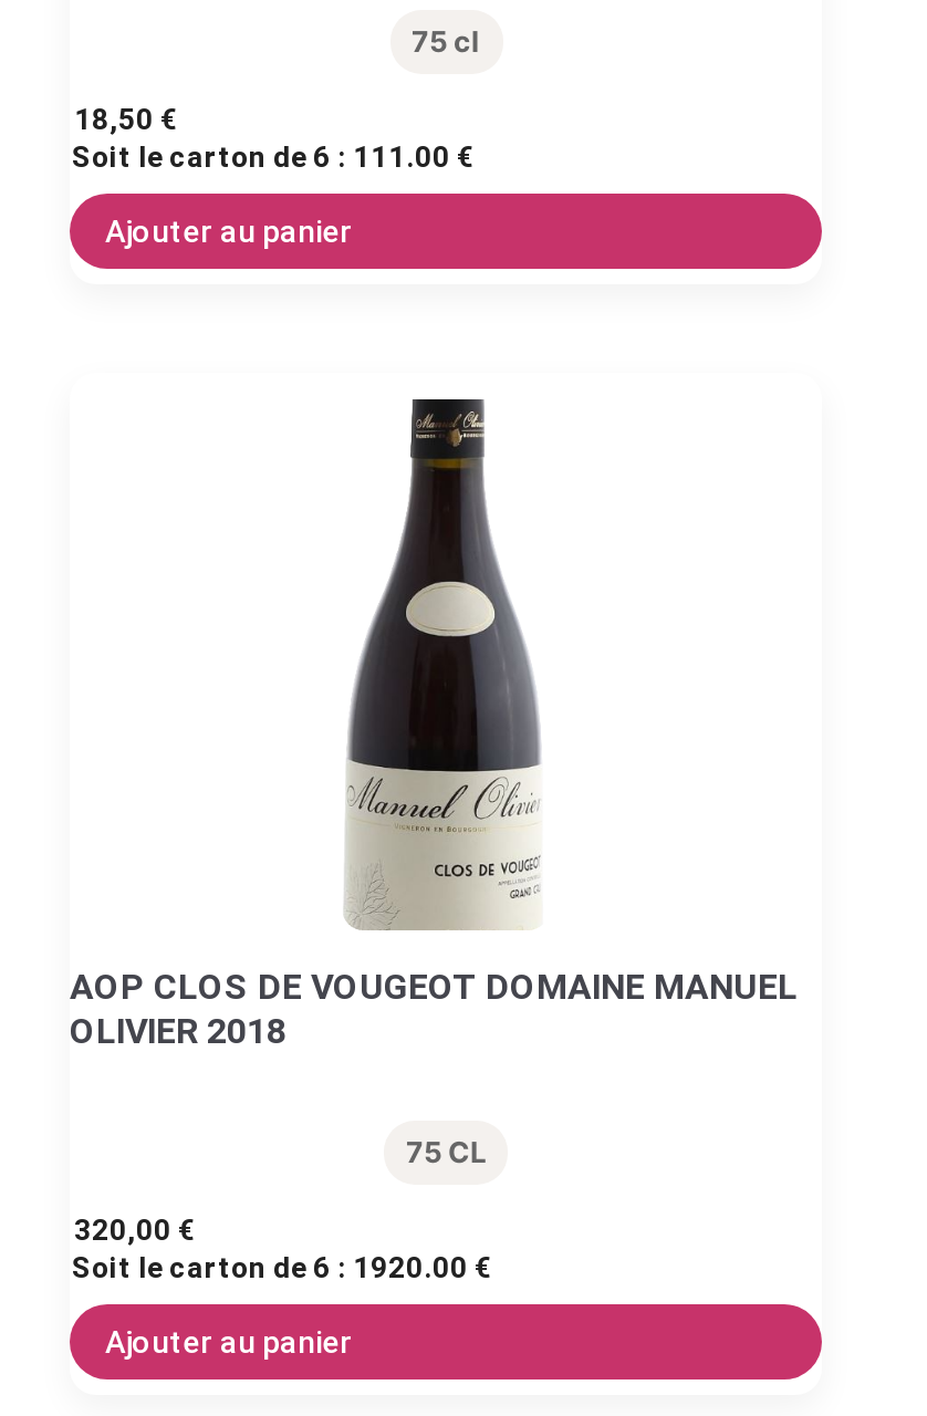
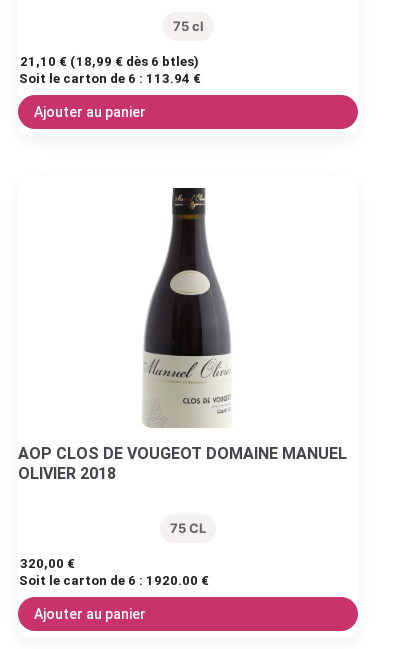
- 18,50 €
- Soit le carton de 6 : 111.00 €
+ 21,10 € (18,99 €dès 6 btles)
+ Soit le carton de 6 : 113.94 €
